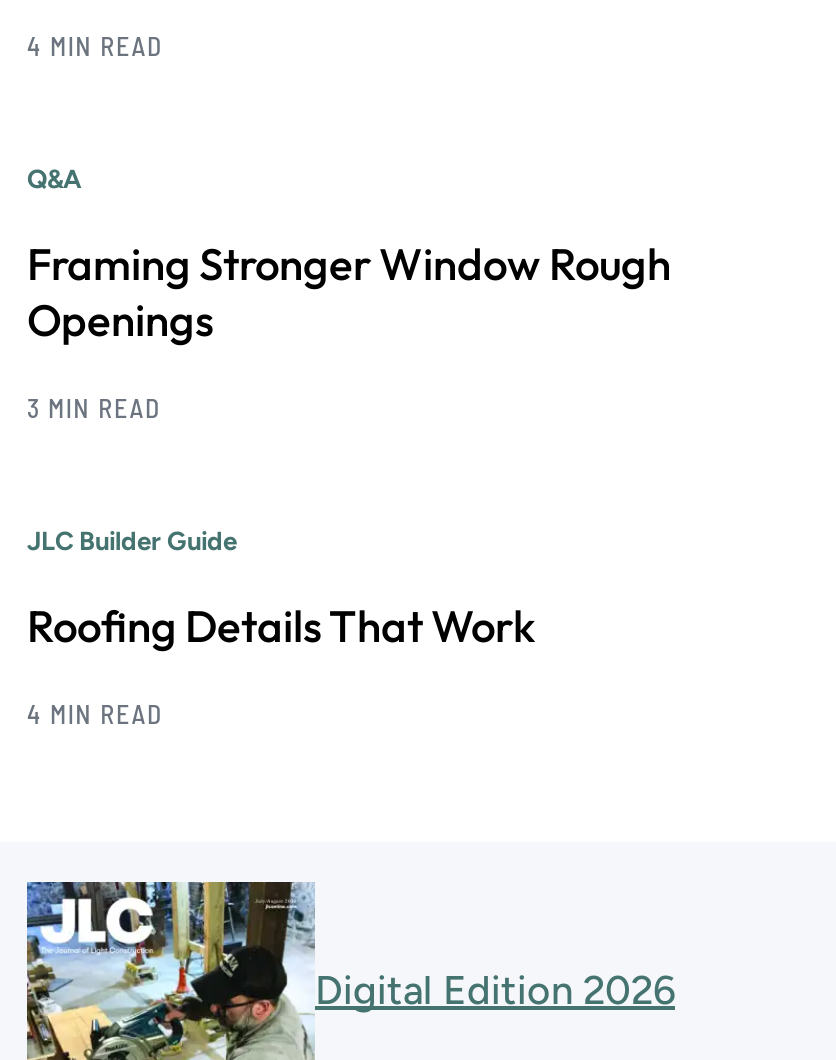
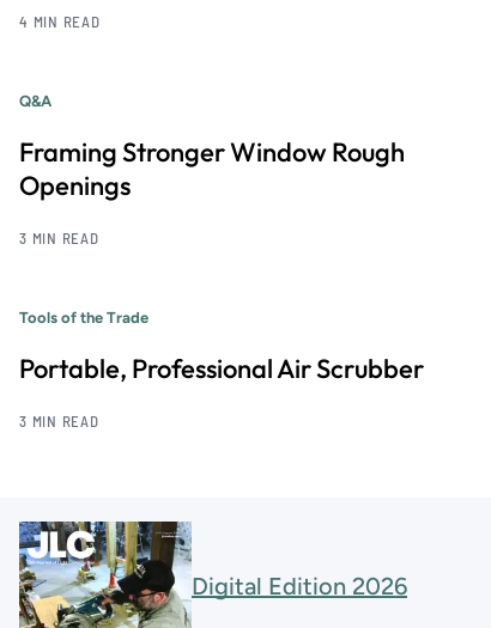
- JLC Builder Guide
+ Tools of the Trade

- Roofing Details That Work
+ Portable, Professional Air Scrubber

- 4 MIN READ
+ 3 MIN READ
